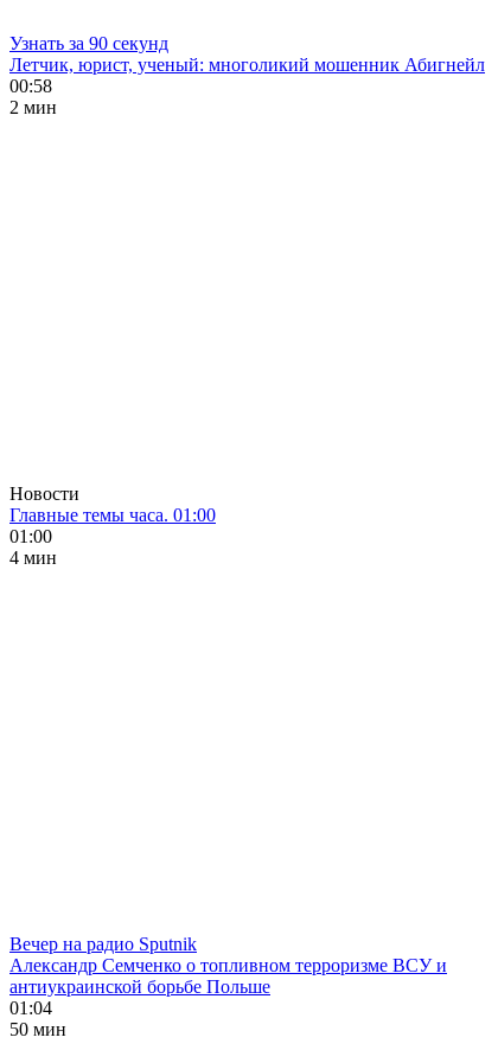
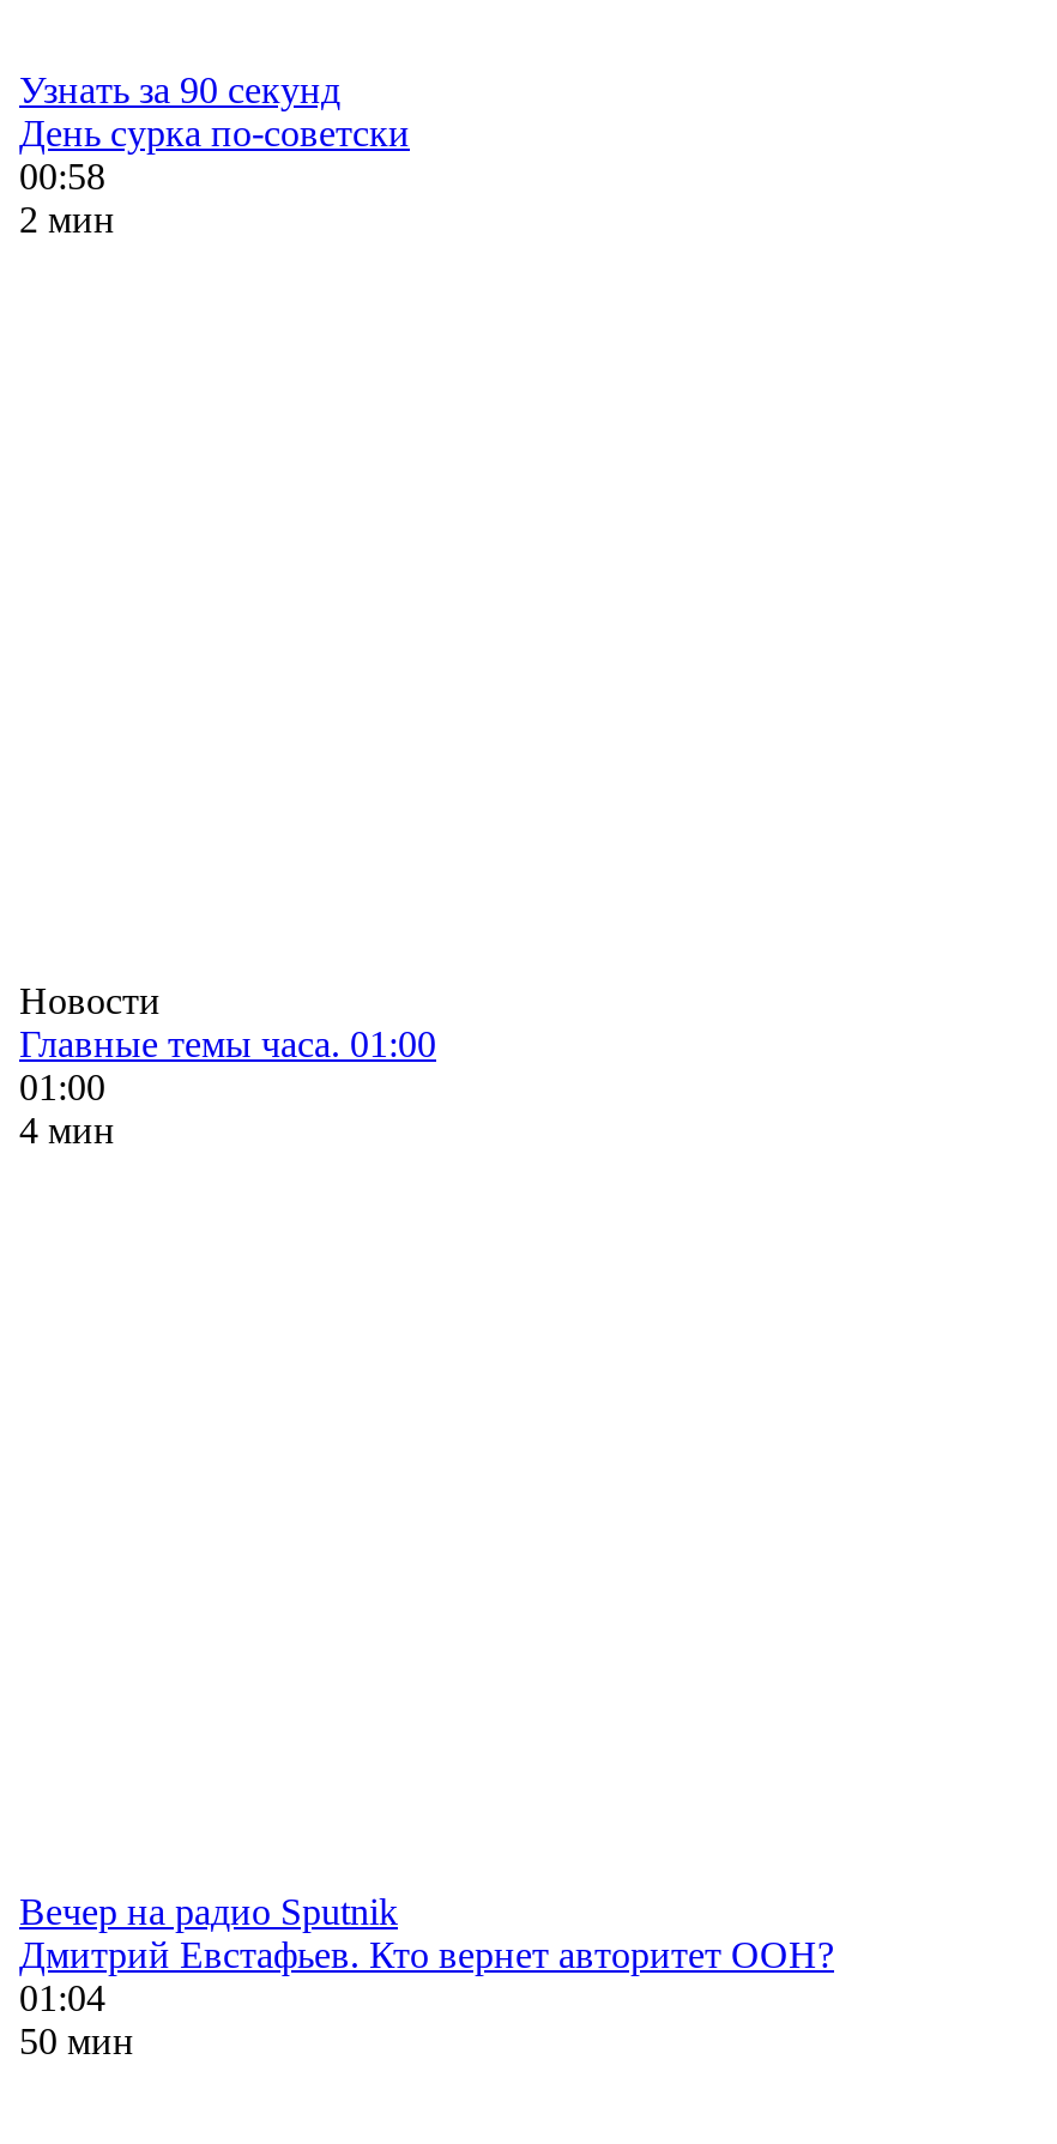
- Летчик, юрист, ученый: многоликий мошенник Абигнейл
+ День сурка по-советски

- Александр Семченко о топливном терроризме ВСУ и
- антиукраинской борьбе Польше
+ Дмитрий Евстафьев. Кто вернет авторитет ООН?
